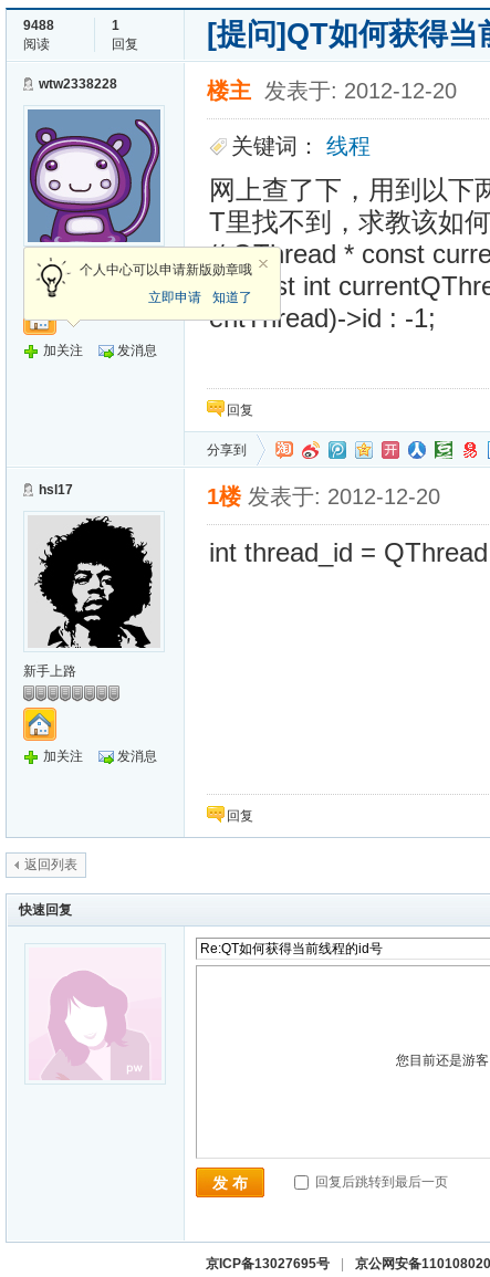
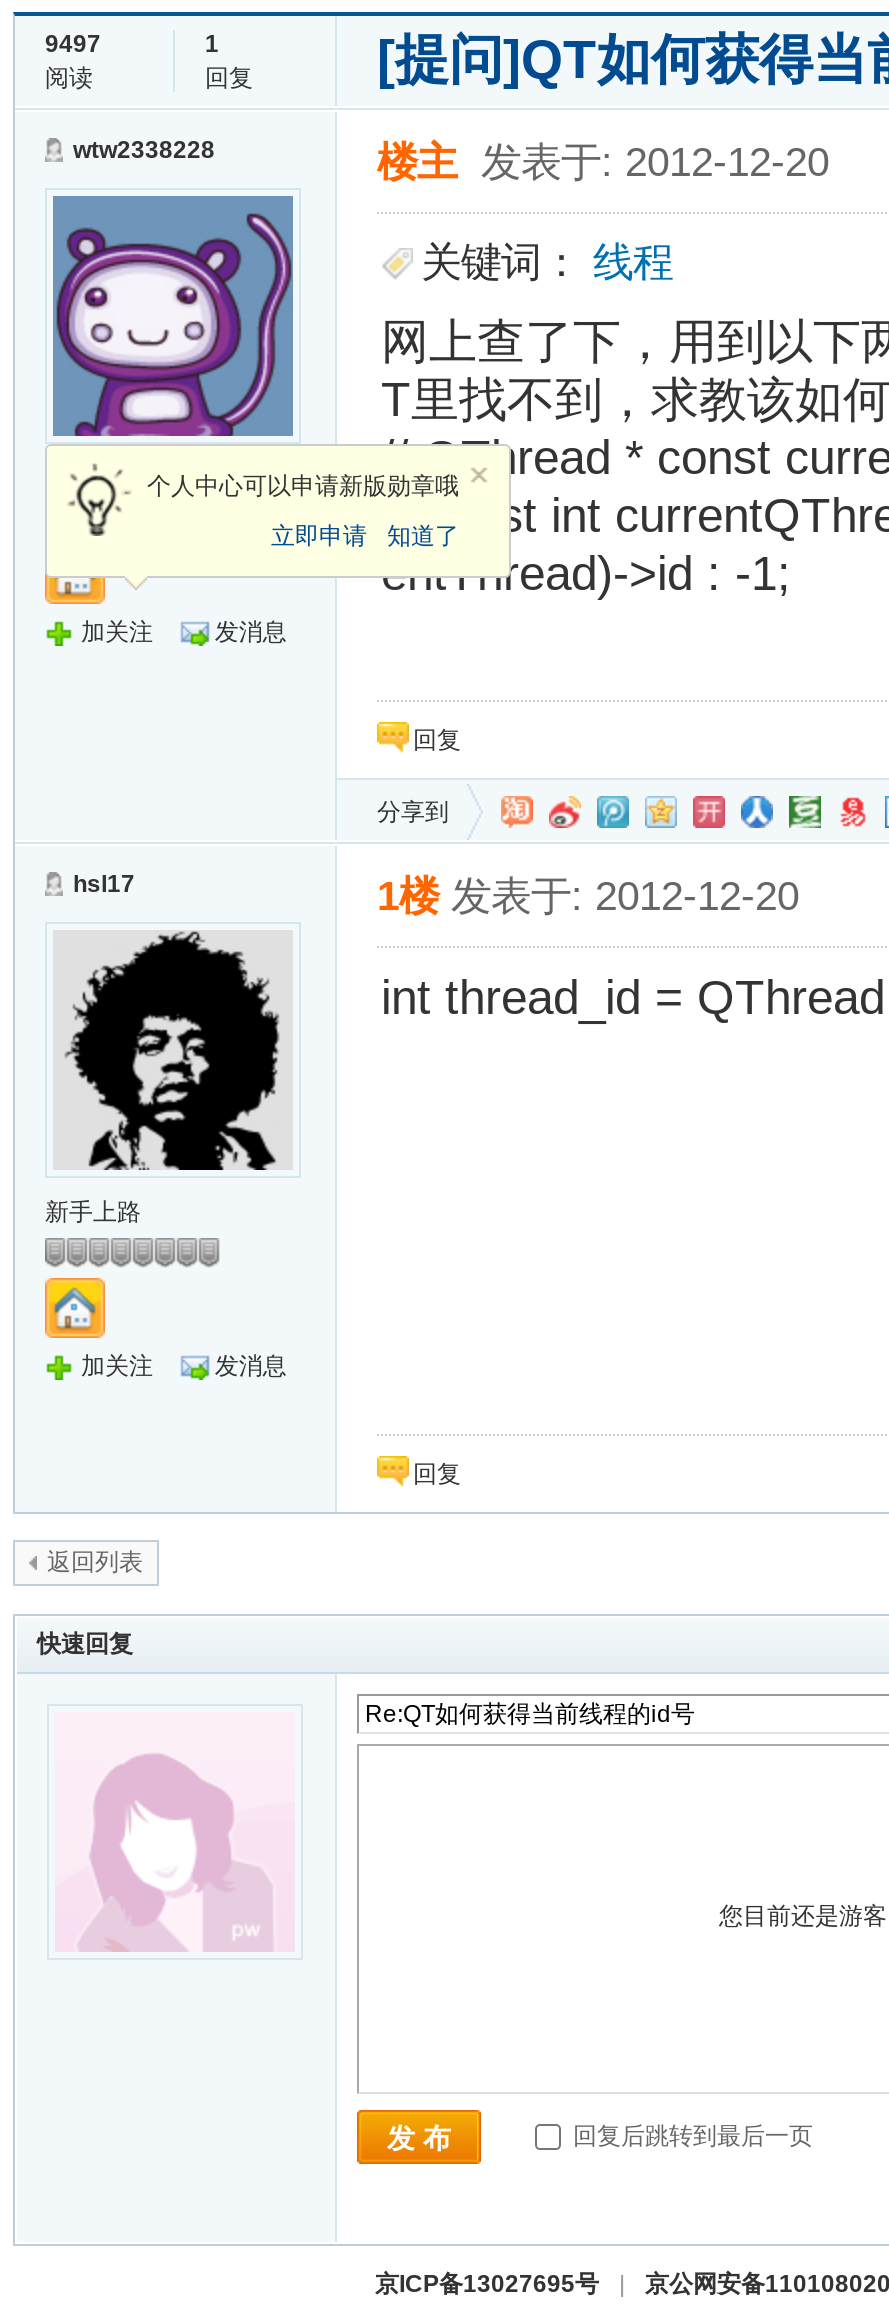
- 9488
+ 9497
